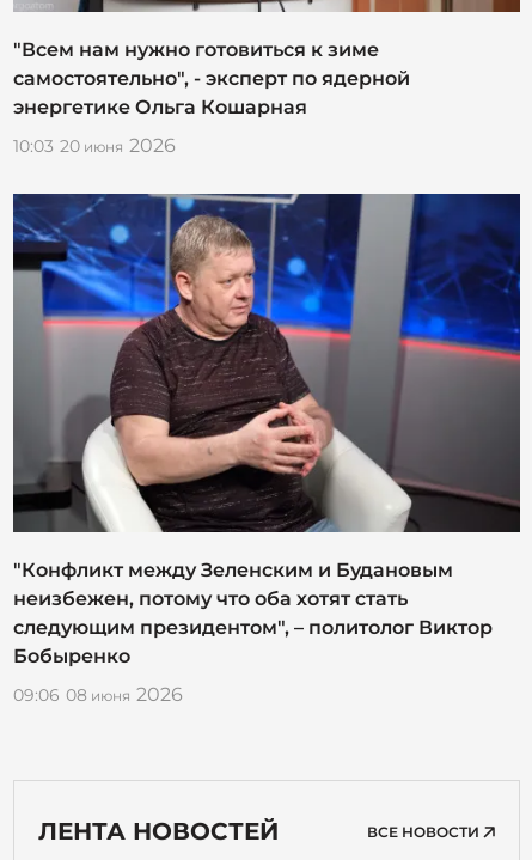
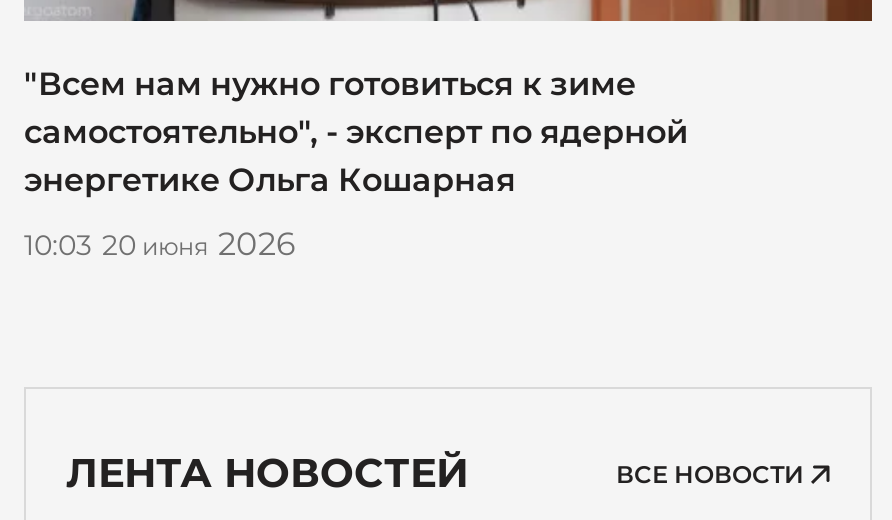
- [image]
- "Конфликт между Зеленским и Будановым
- неизбежен, потому что оба хотят стать
- следующим президентом", – политолог Виктор
- Бобыренко
- 09:06 08 июня 2026
